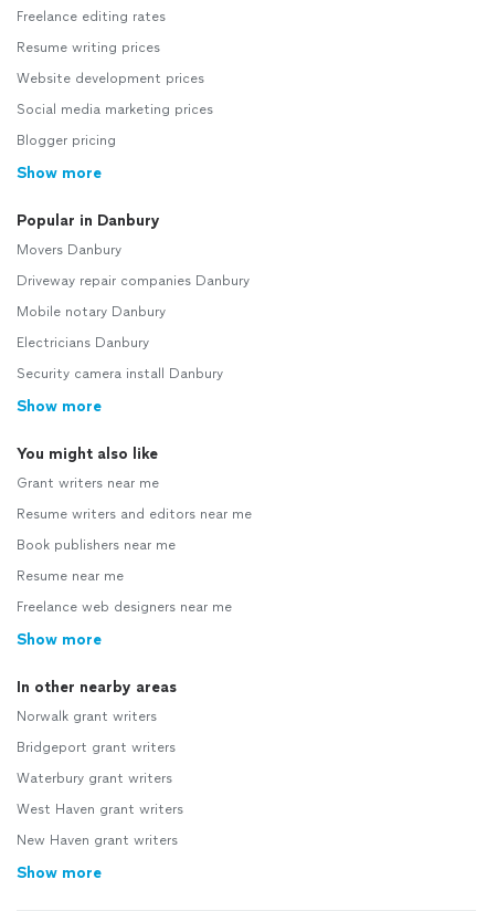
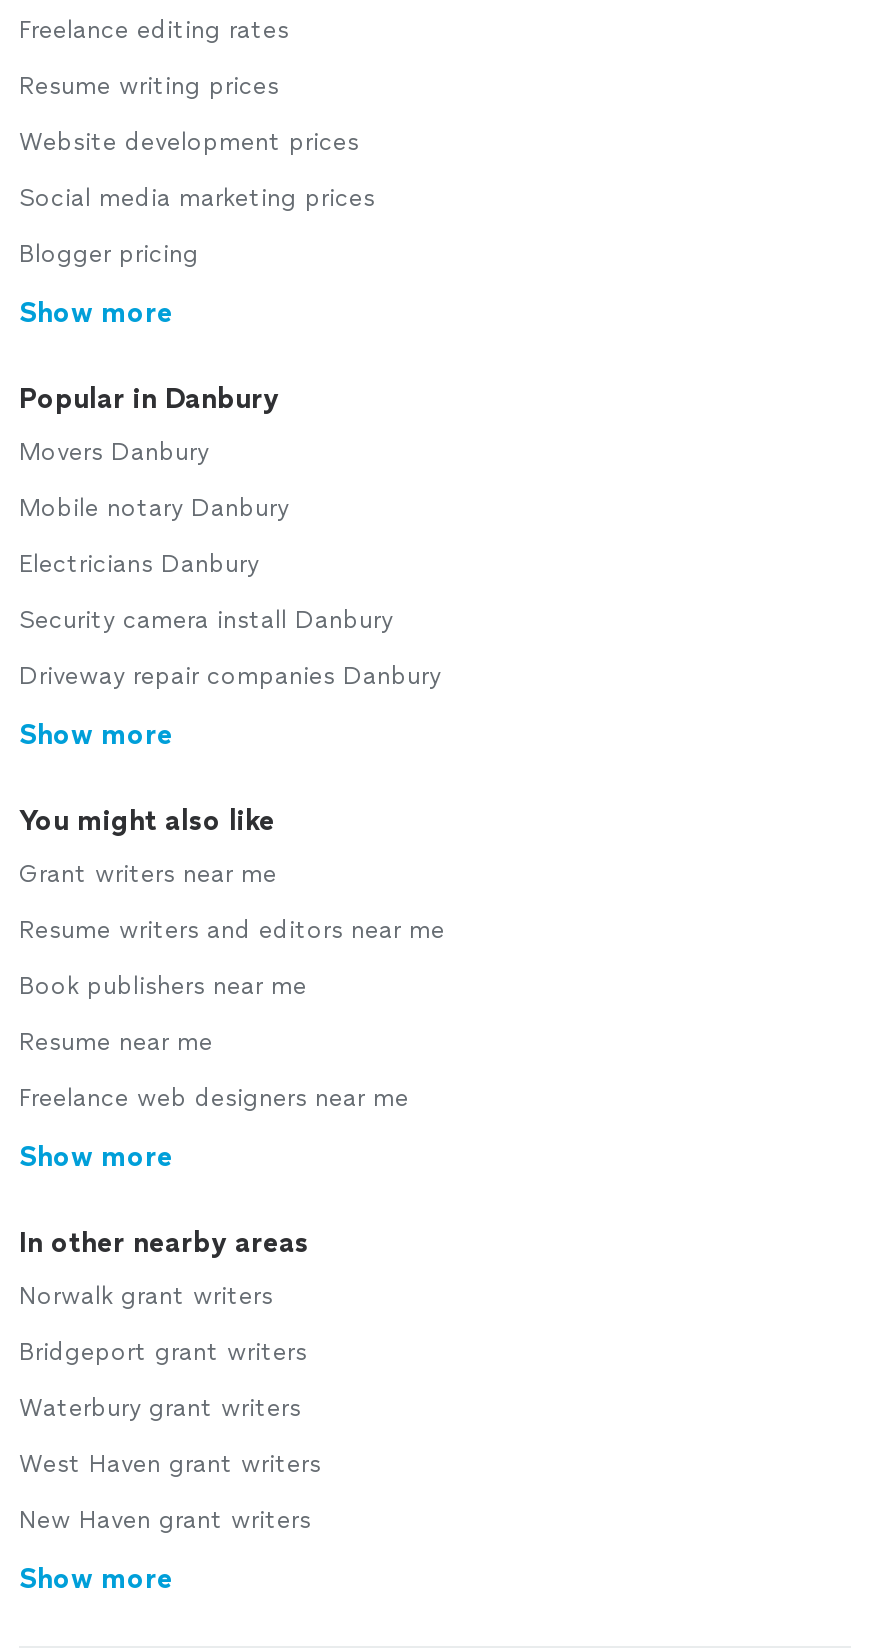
moved down: Driveway repair companies Danbury

moved up: Mobile notary Danbury | Electricians Danbury | Security camera install Danbury
